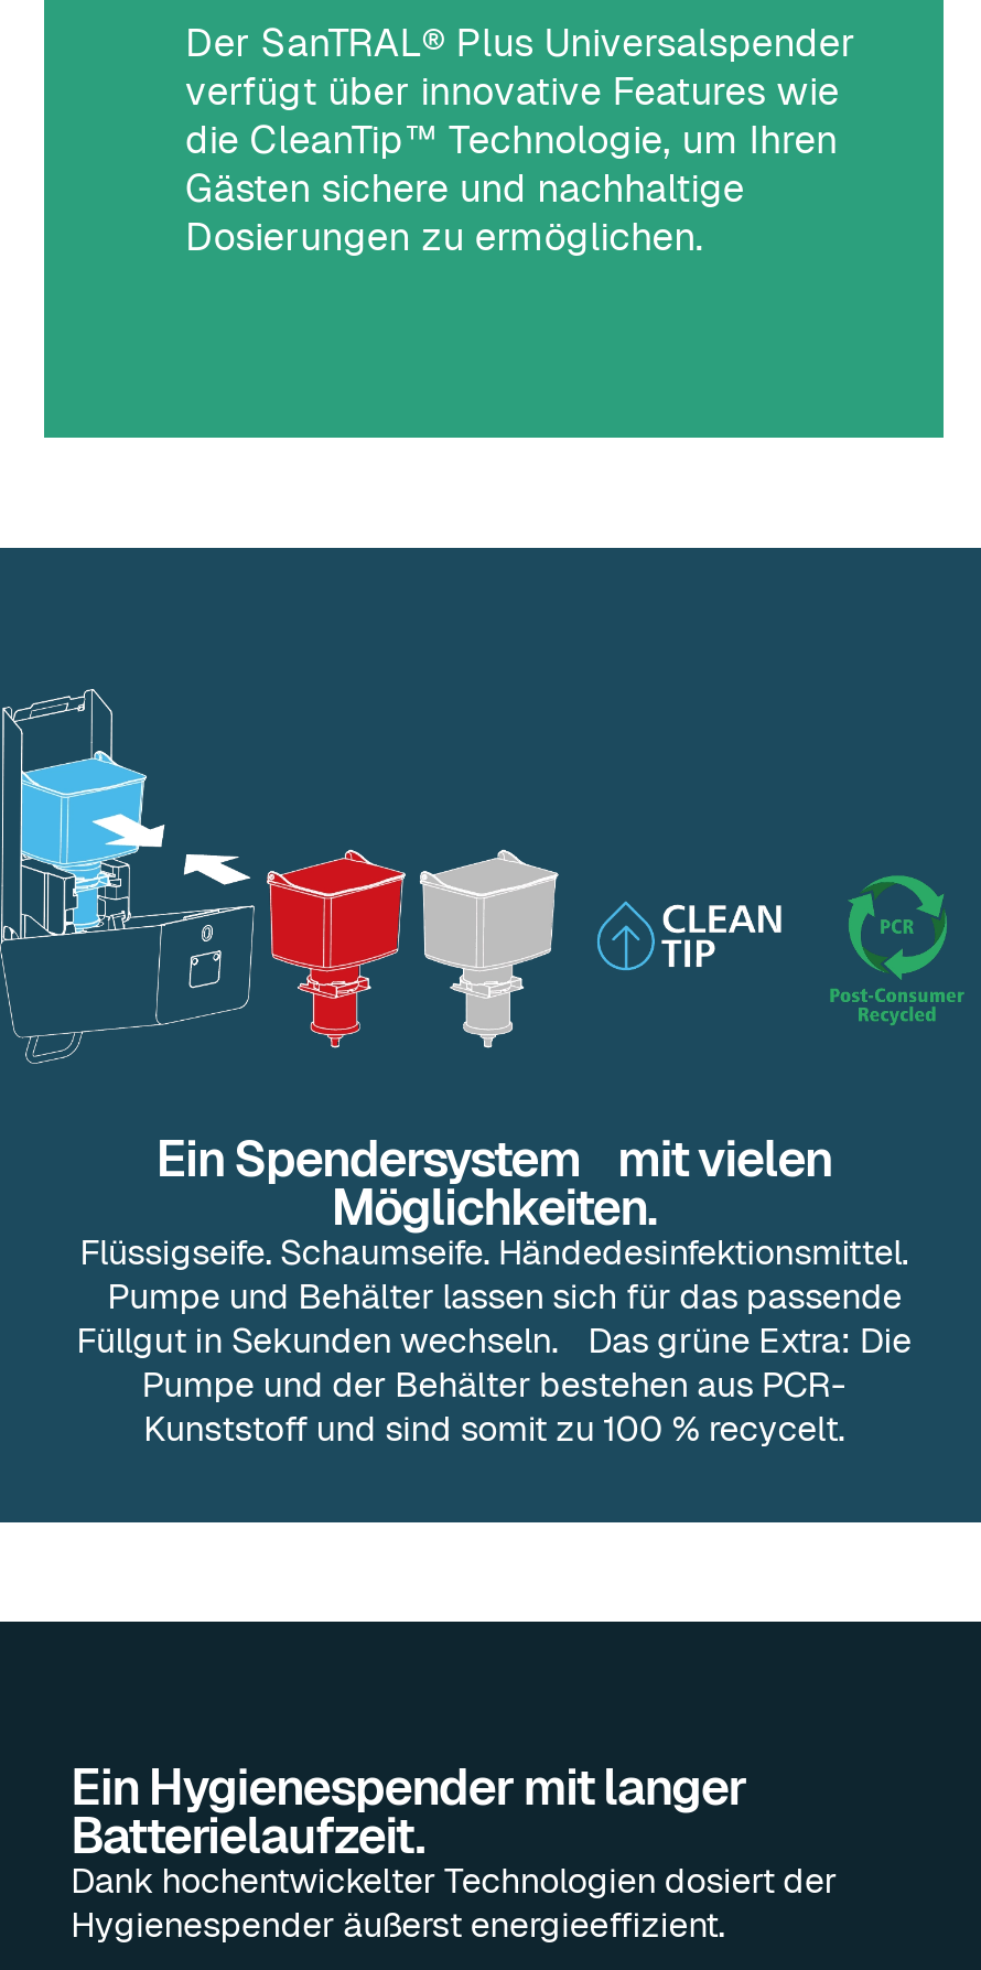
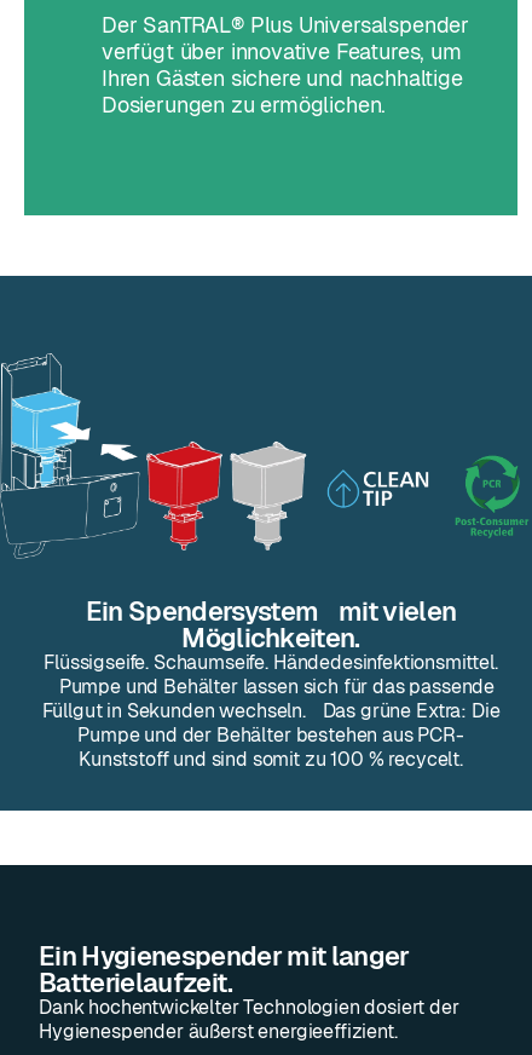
- verfügt über innovative Features wie
- die CleanTip™ Technologie, um Ihren
- Gästen sichere und nachhaltige
+ verfügt über innovative Features, um
+ Ihren Gästen sichere und nachhaltige
